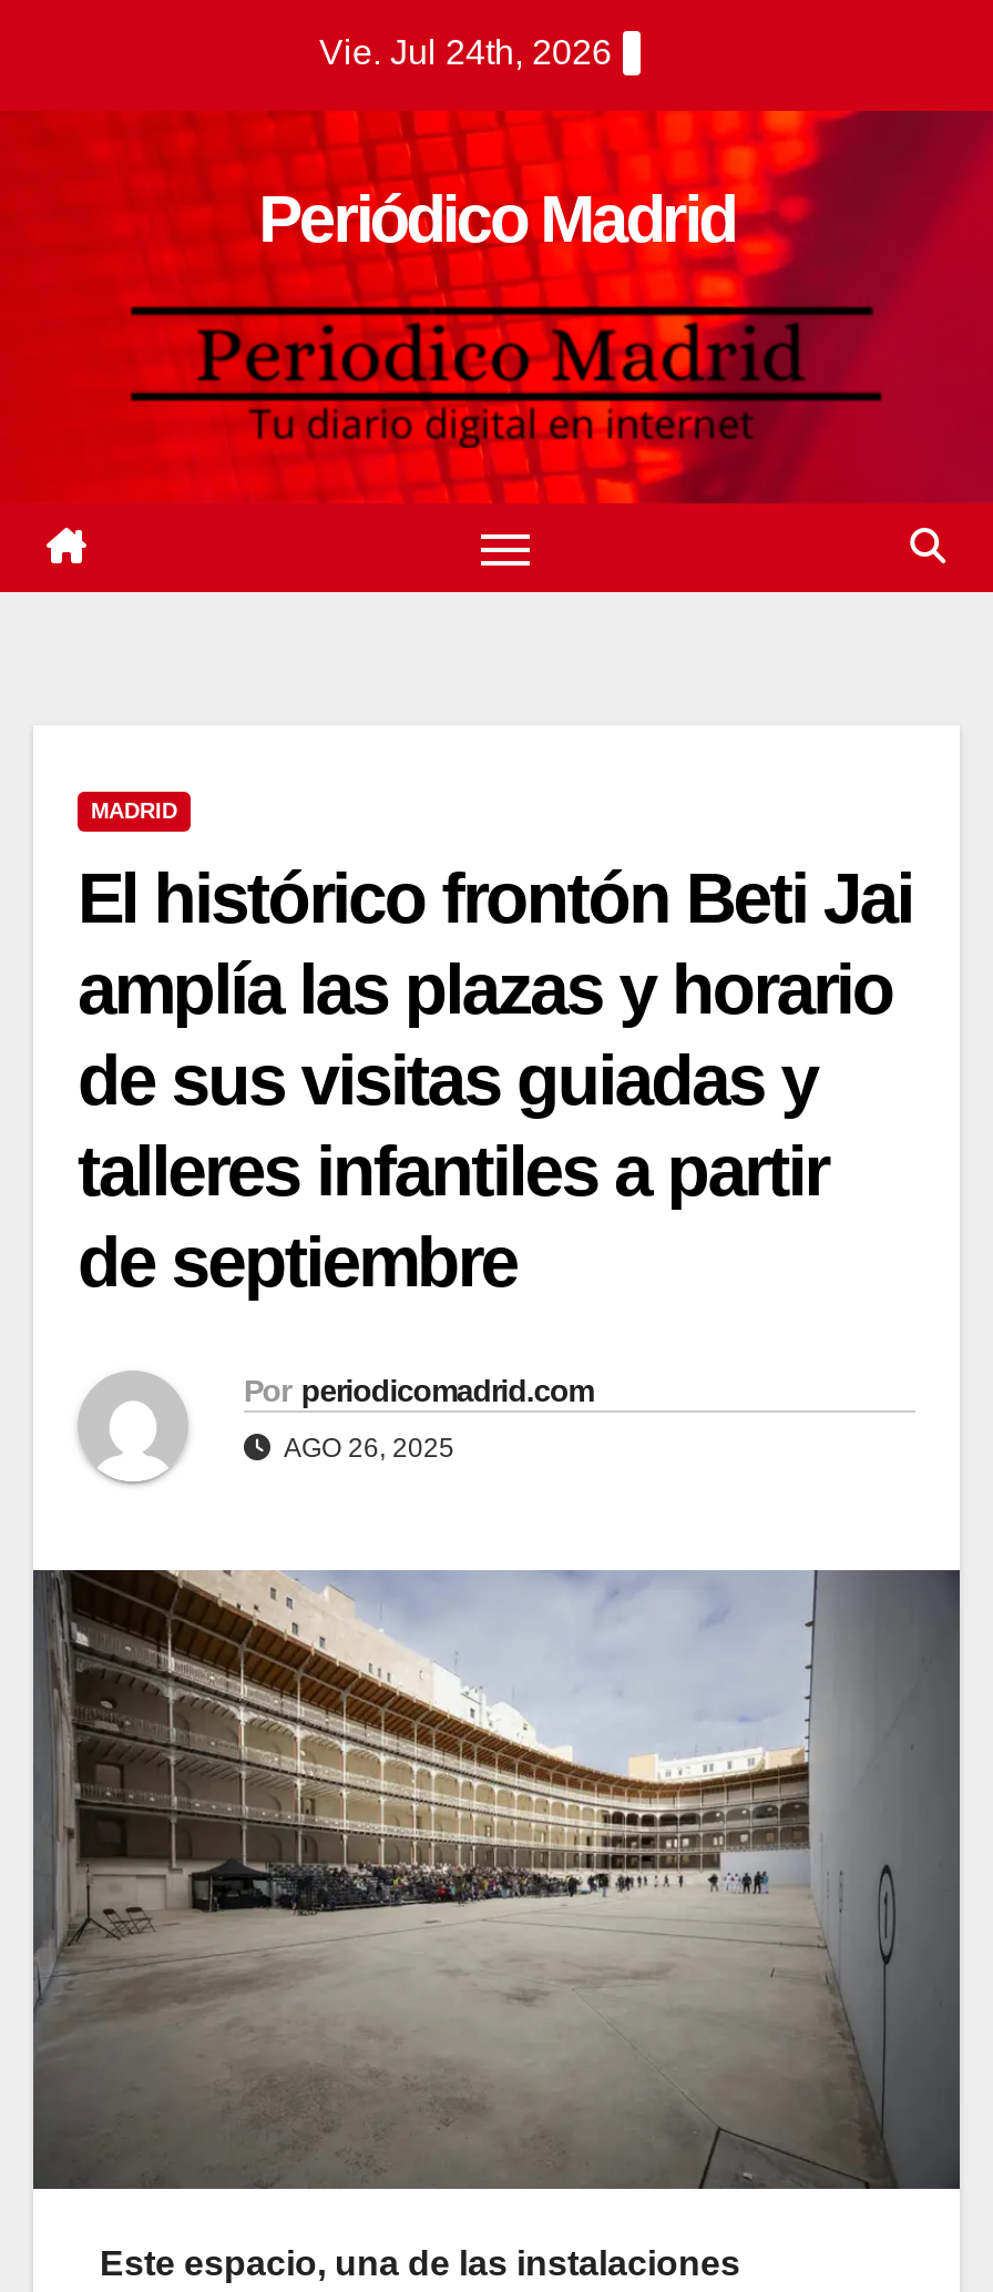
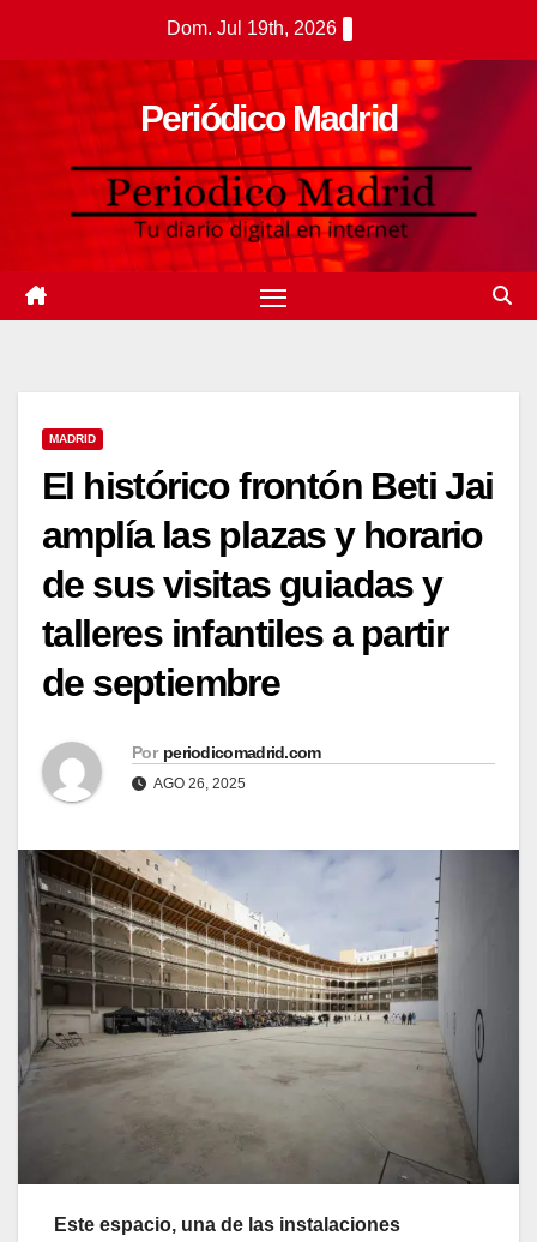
- Vie. Jul 24th, 2026
+ Dom. Jul 19th, 2026
